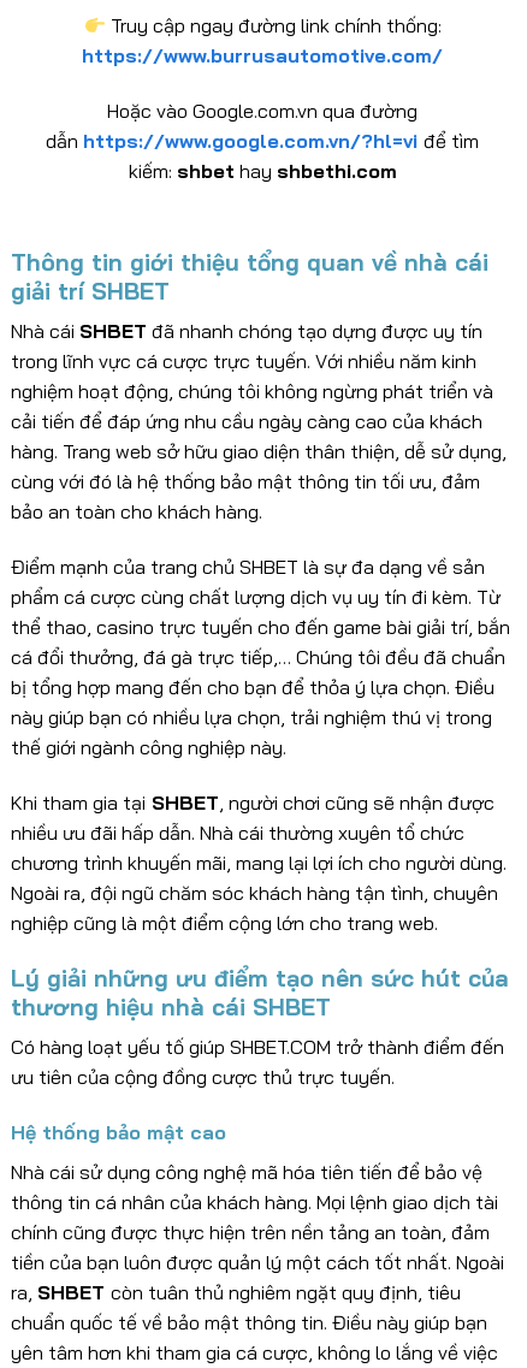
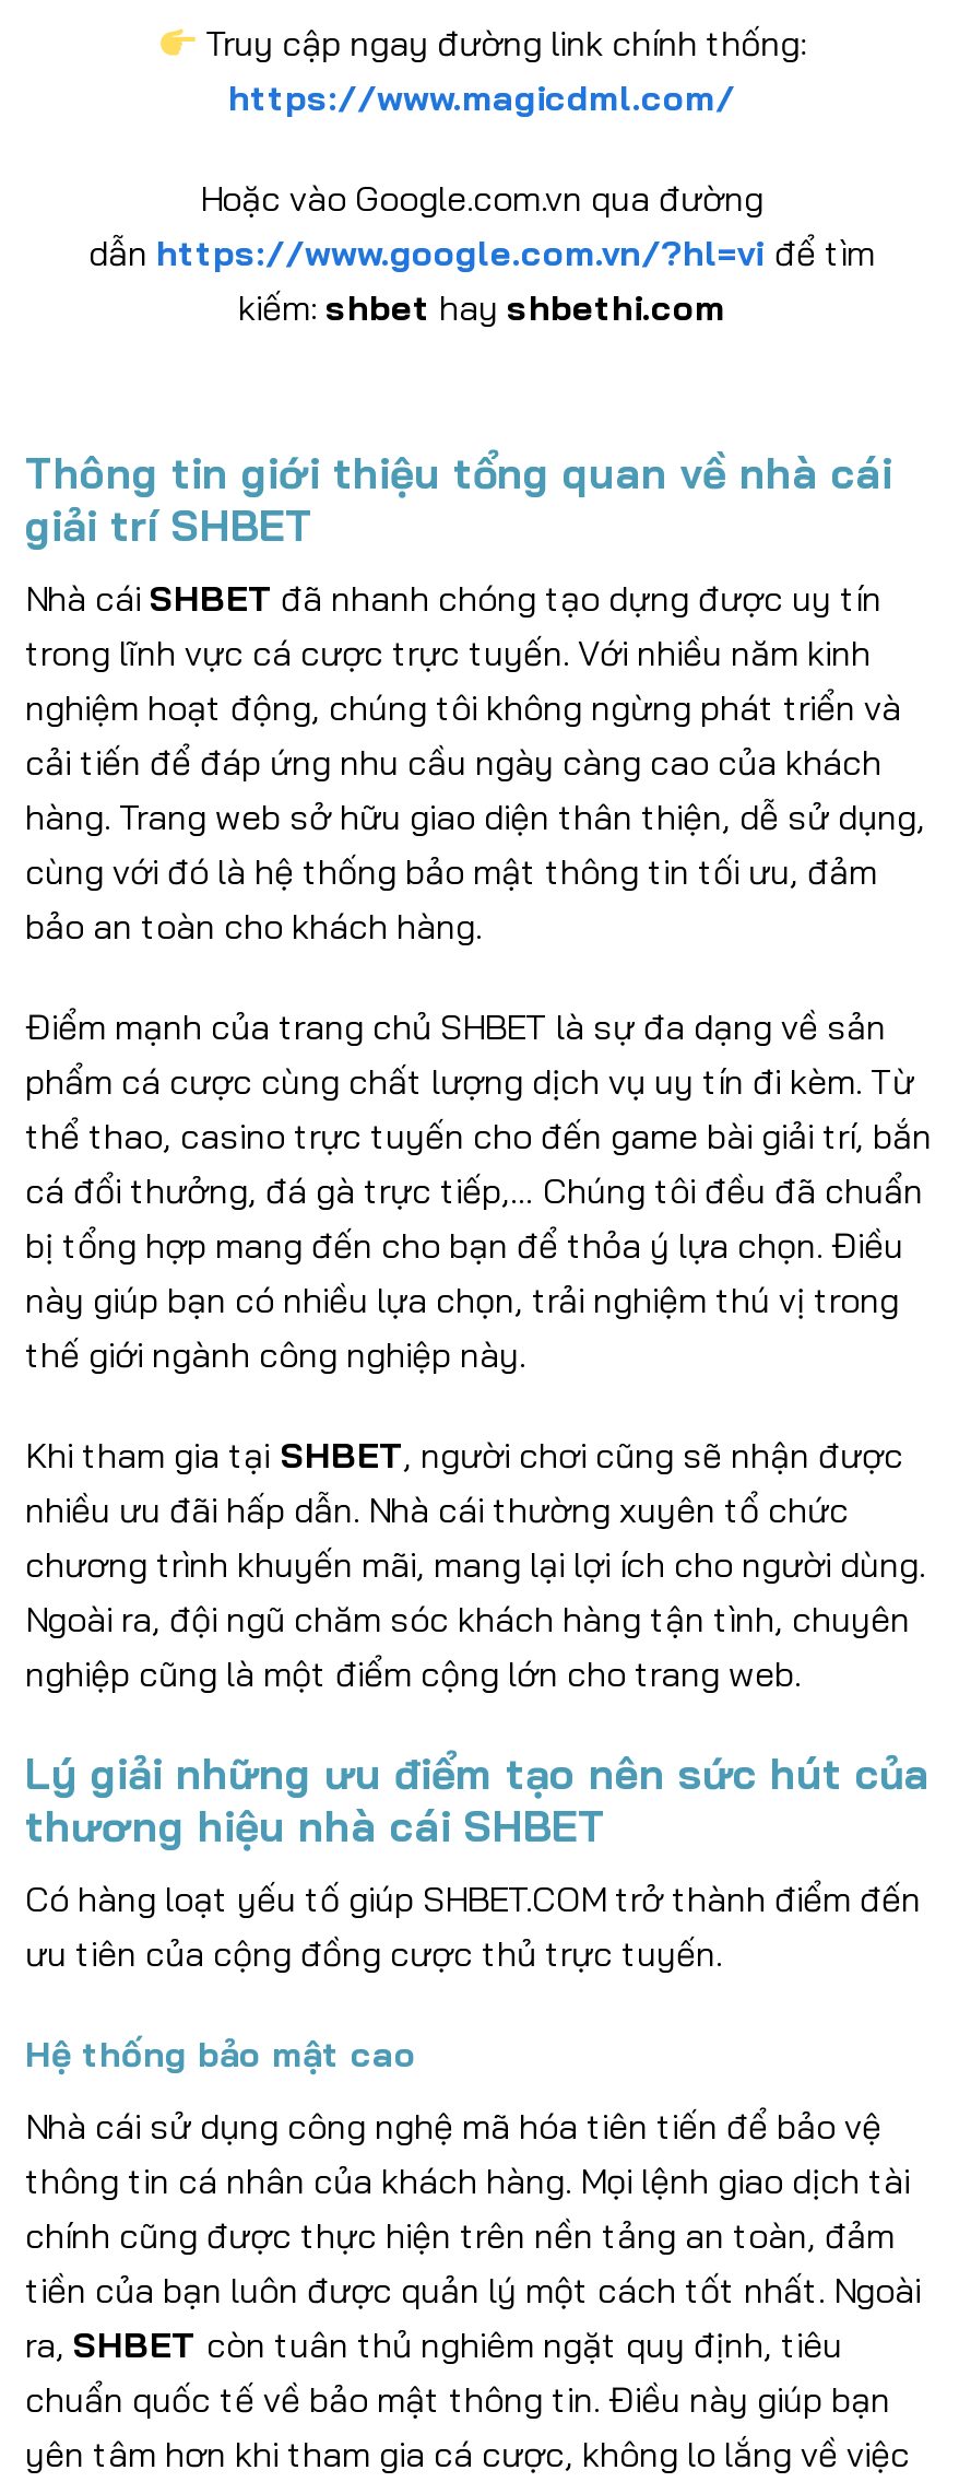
- https://www.burrusautomotive.com/
+ https://www.magicdml.com/
